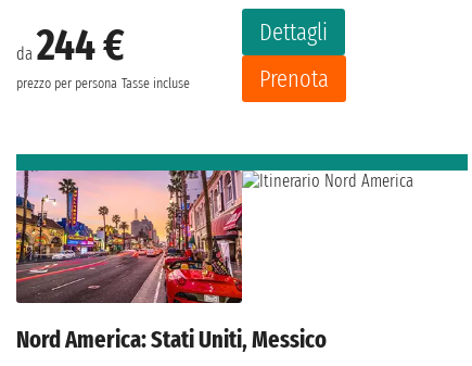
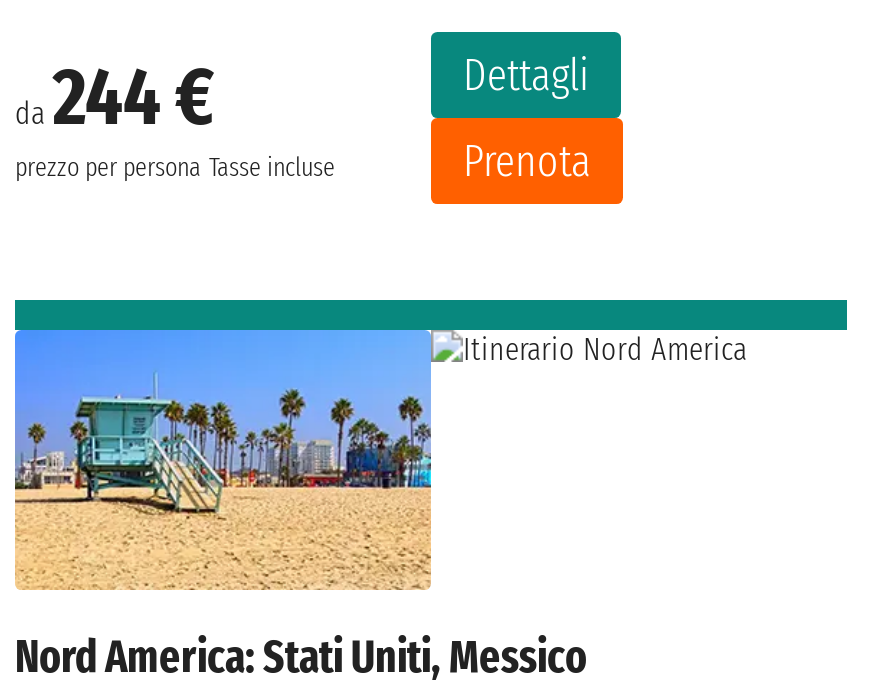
- [image]
+ [image]
